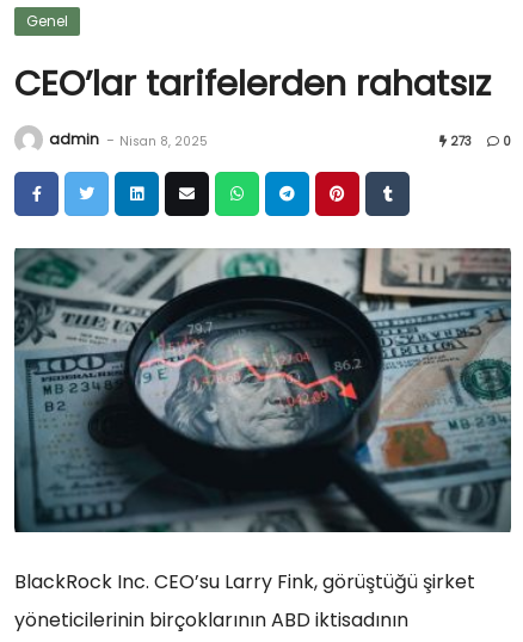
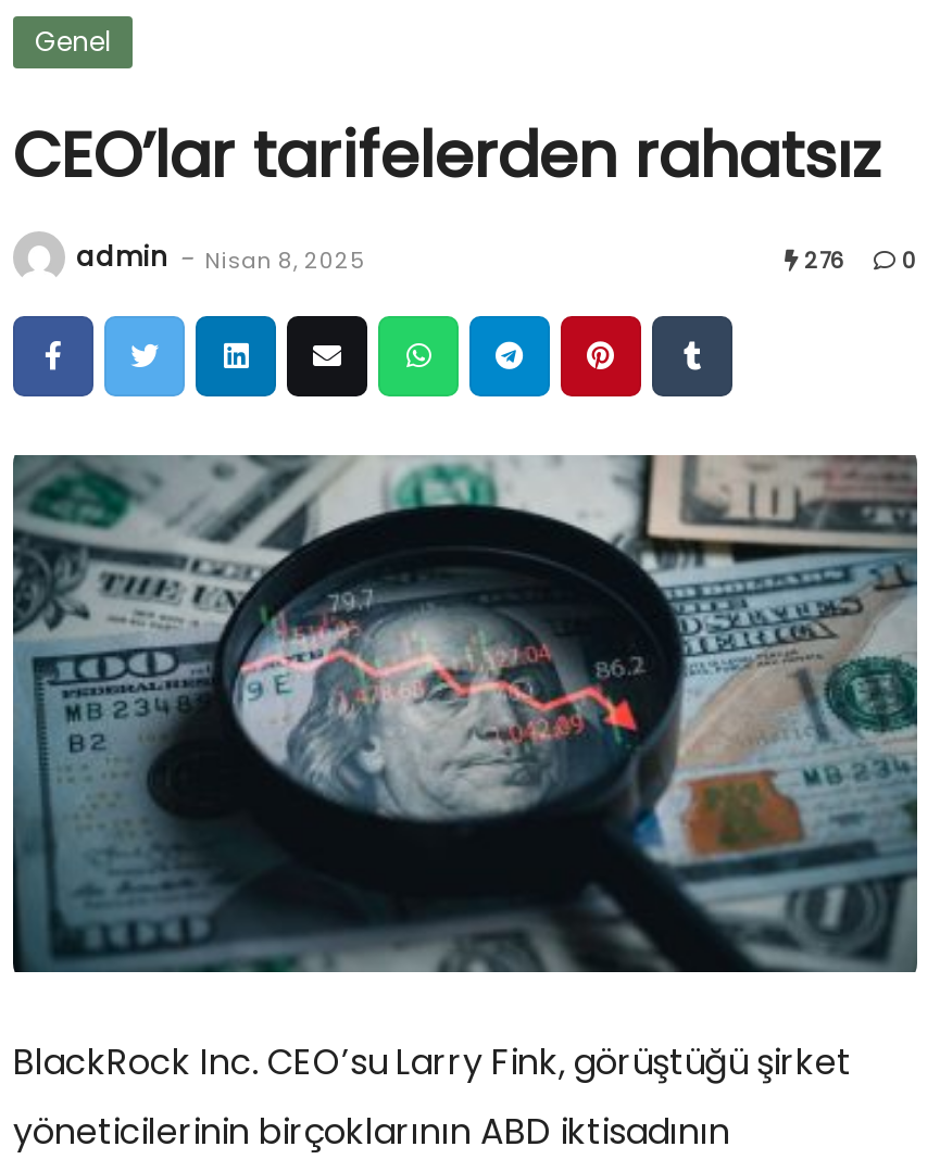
- 273 0
+ 276 0
